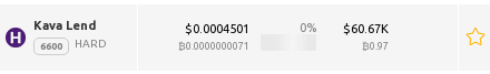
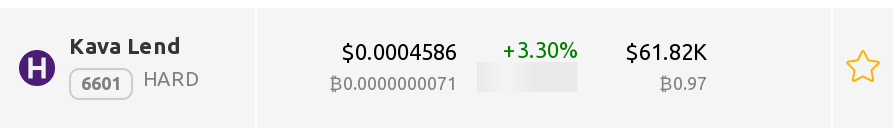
- $0.0004501
+ $0.0004586

- 0
- $60.67K
+ 3.30
+ $61.82K
